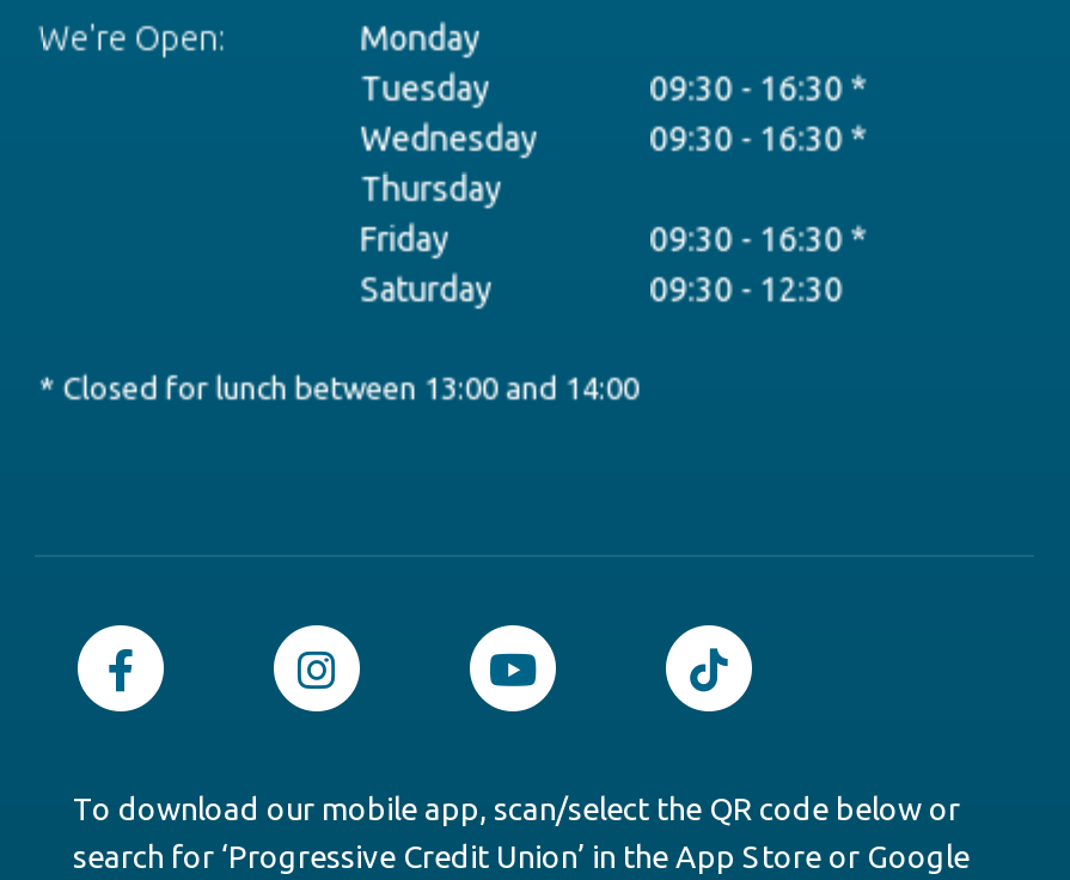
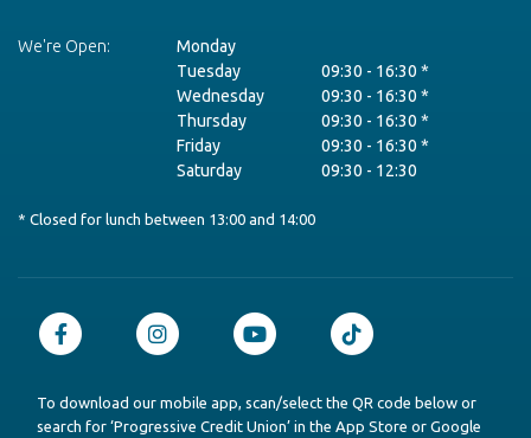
moved down: We're Open: | Monday | Tuesday | ... | 09:30 - 12:30 | * Closed for lunch between 13:00 and 14:00

+ 09:30 - 16:30 *
